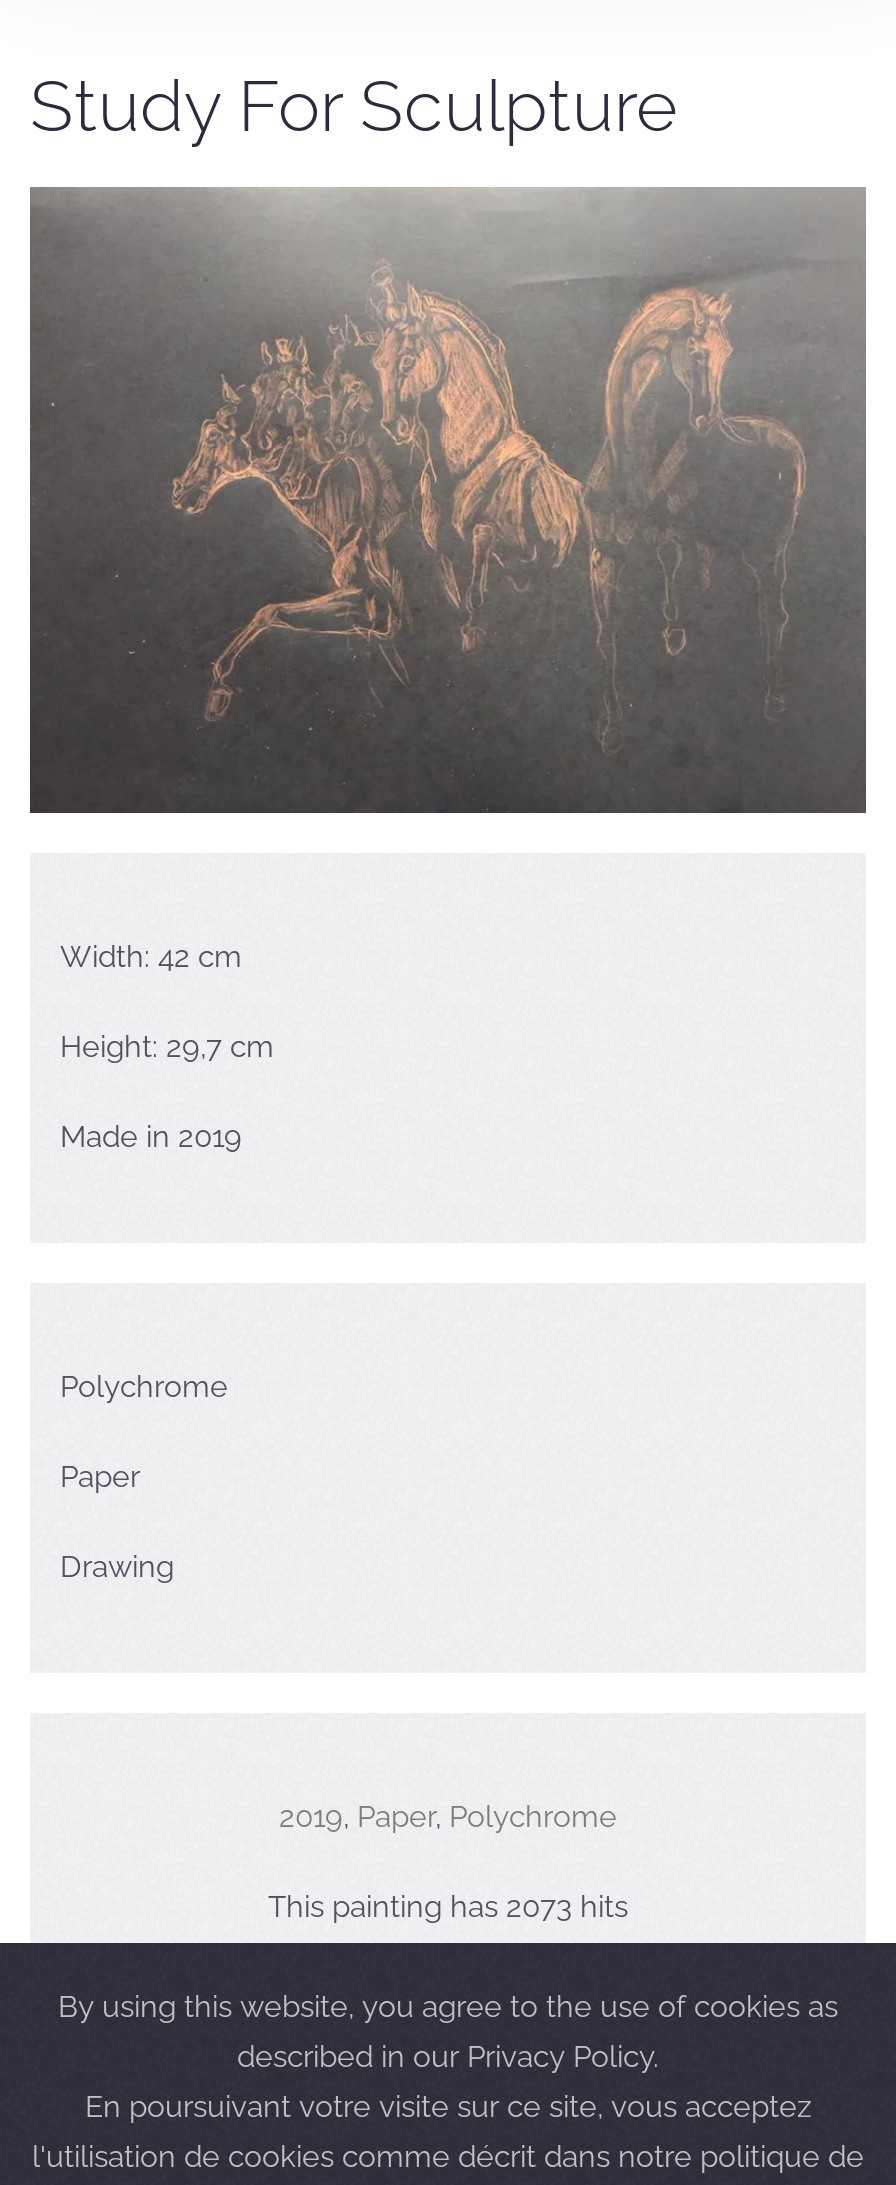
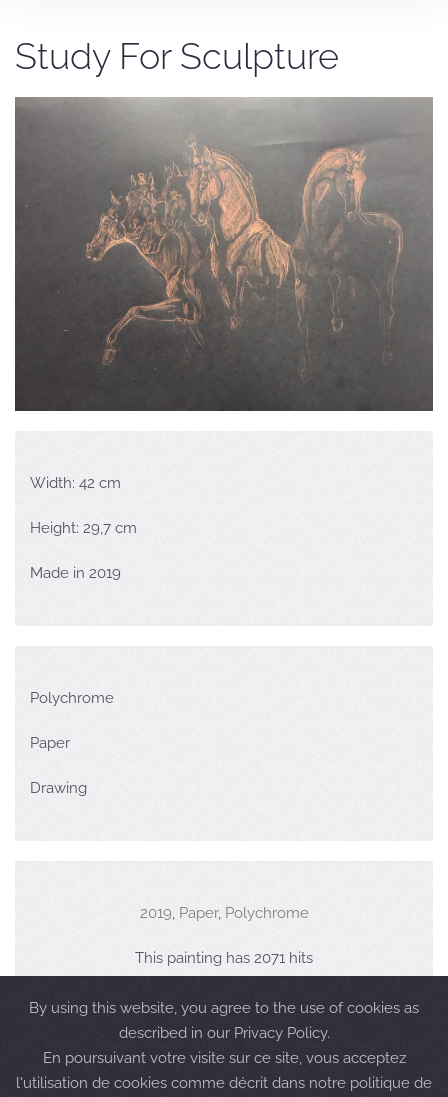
- This painting has 2073 hits
+ This painting has 2071 hits
